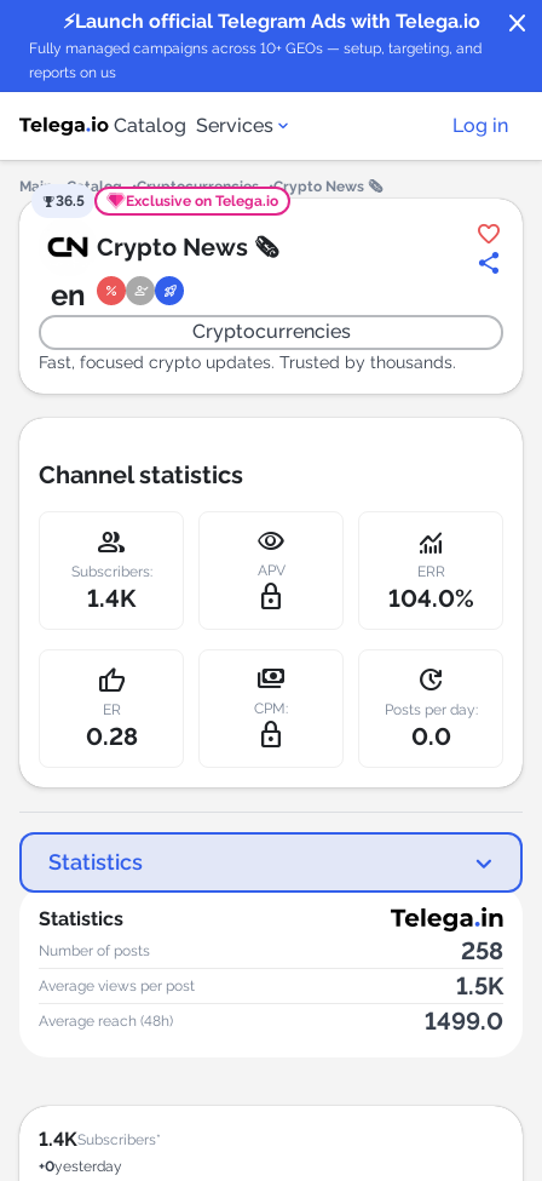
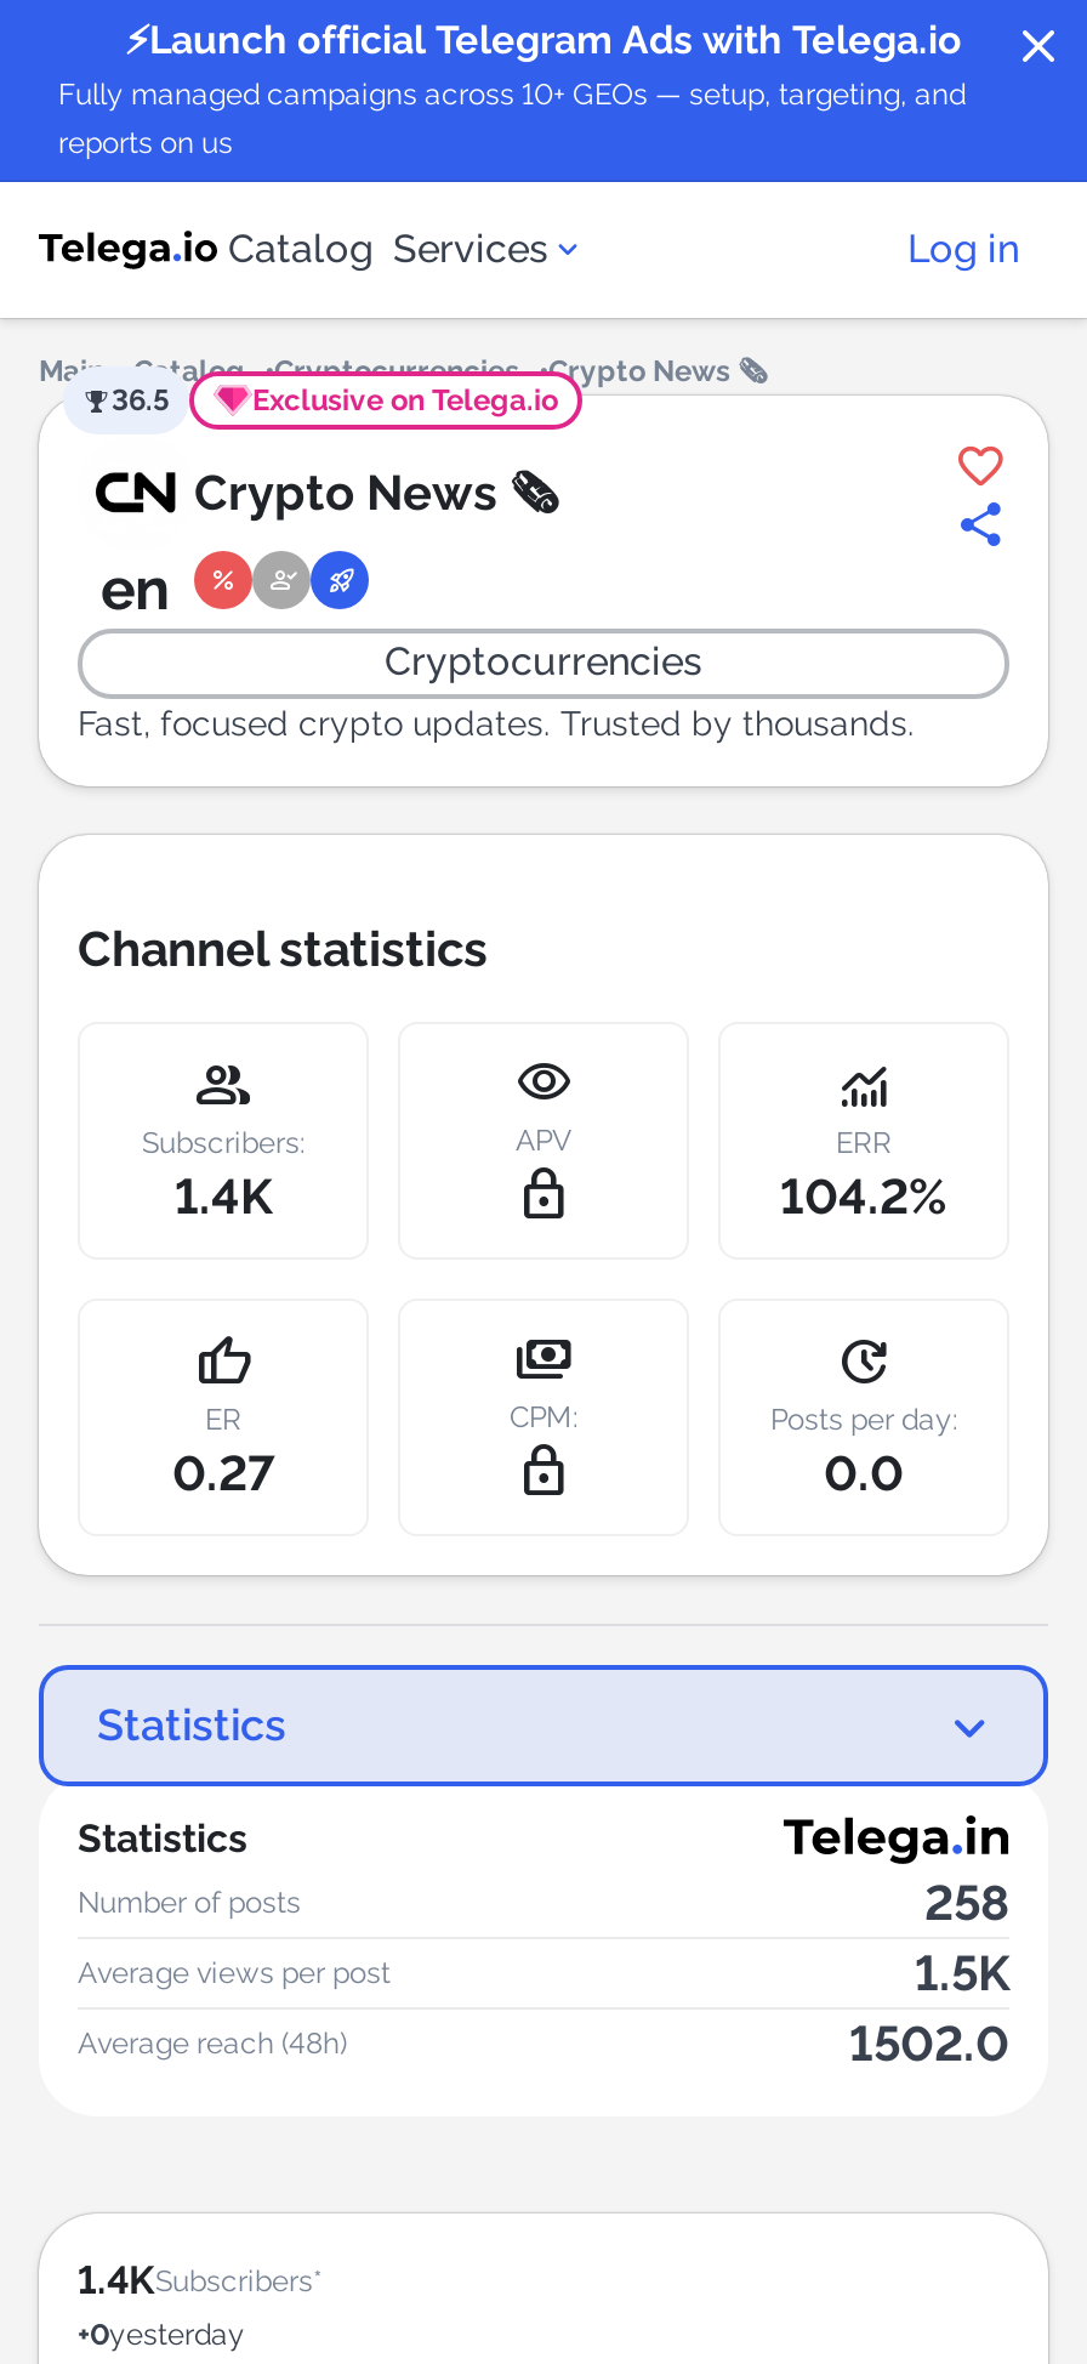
- 104.0%
+ 104.2%

- 0.28
+ 0.27

- 1499.0
+ 1502.0
